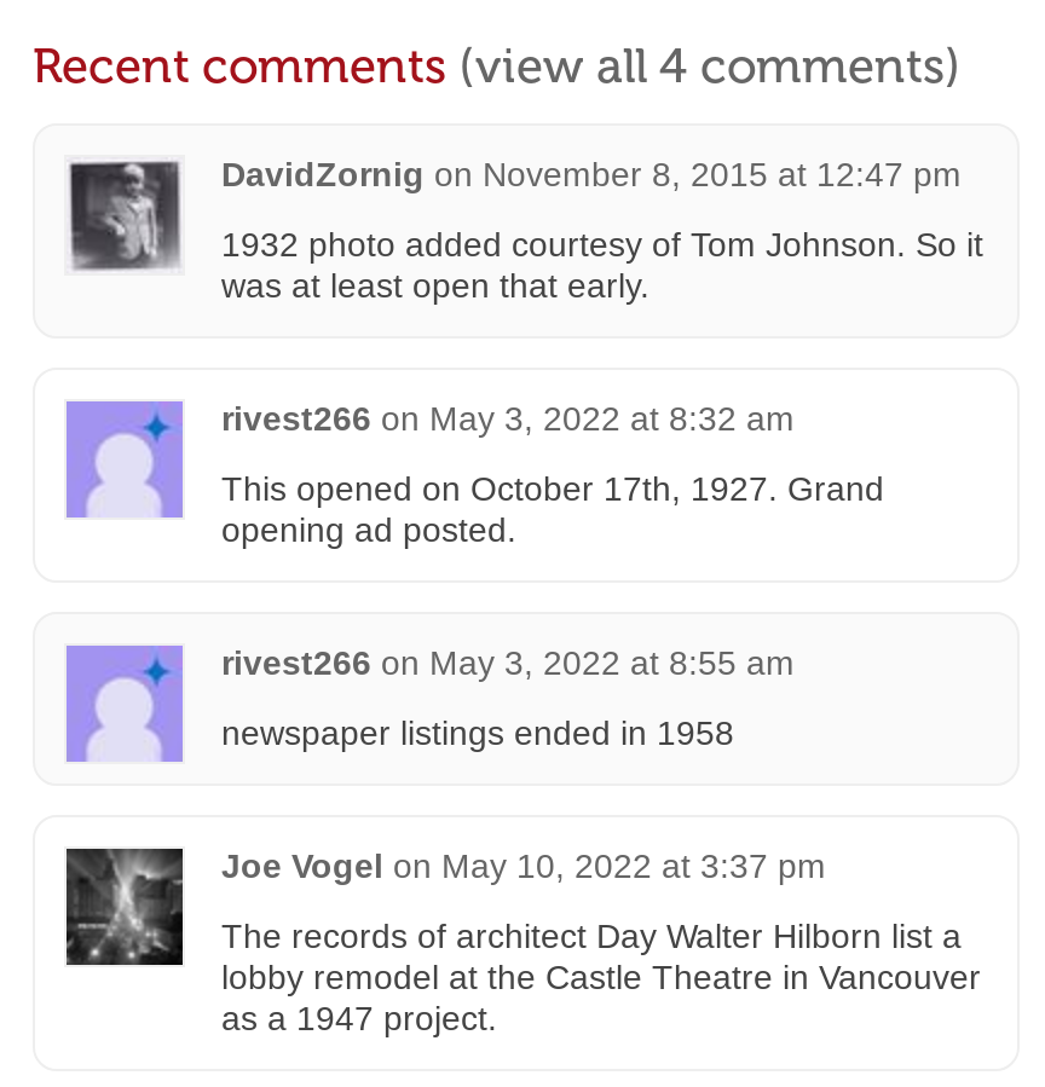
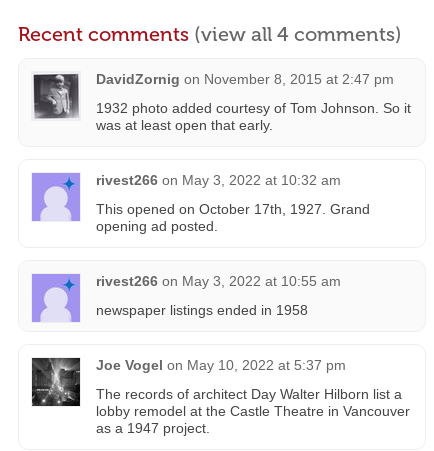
- DavidZornig on November 8, 2015 at 12:47 pm
+ DavidZornig on November 8, 2015 at 2:47 pm

- rivest266 on May 3, 2022 at 8:32 am
+ rivest266 on May 3, 2022 at 10:32 am

- rivest266 on May 3, 2022 at 8:55 am
+ rivest266 on May 3, 2022 at 10:55 am

- Joe Vogel on May 10, 2022 at 3:37 pm
+ Joe Vogel on May 10, 2022 at 5:37 pm
